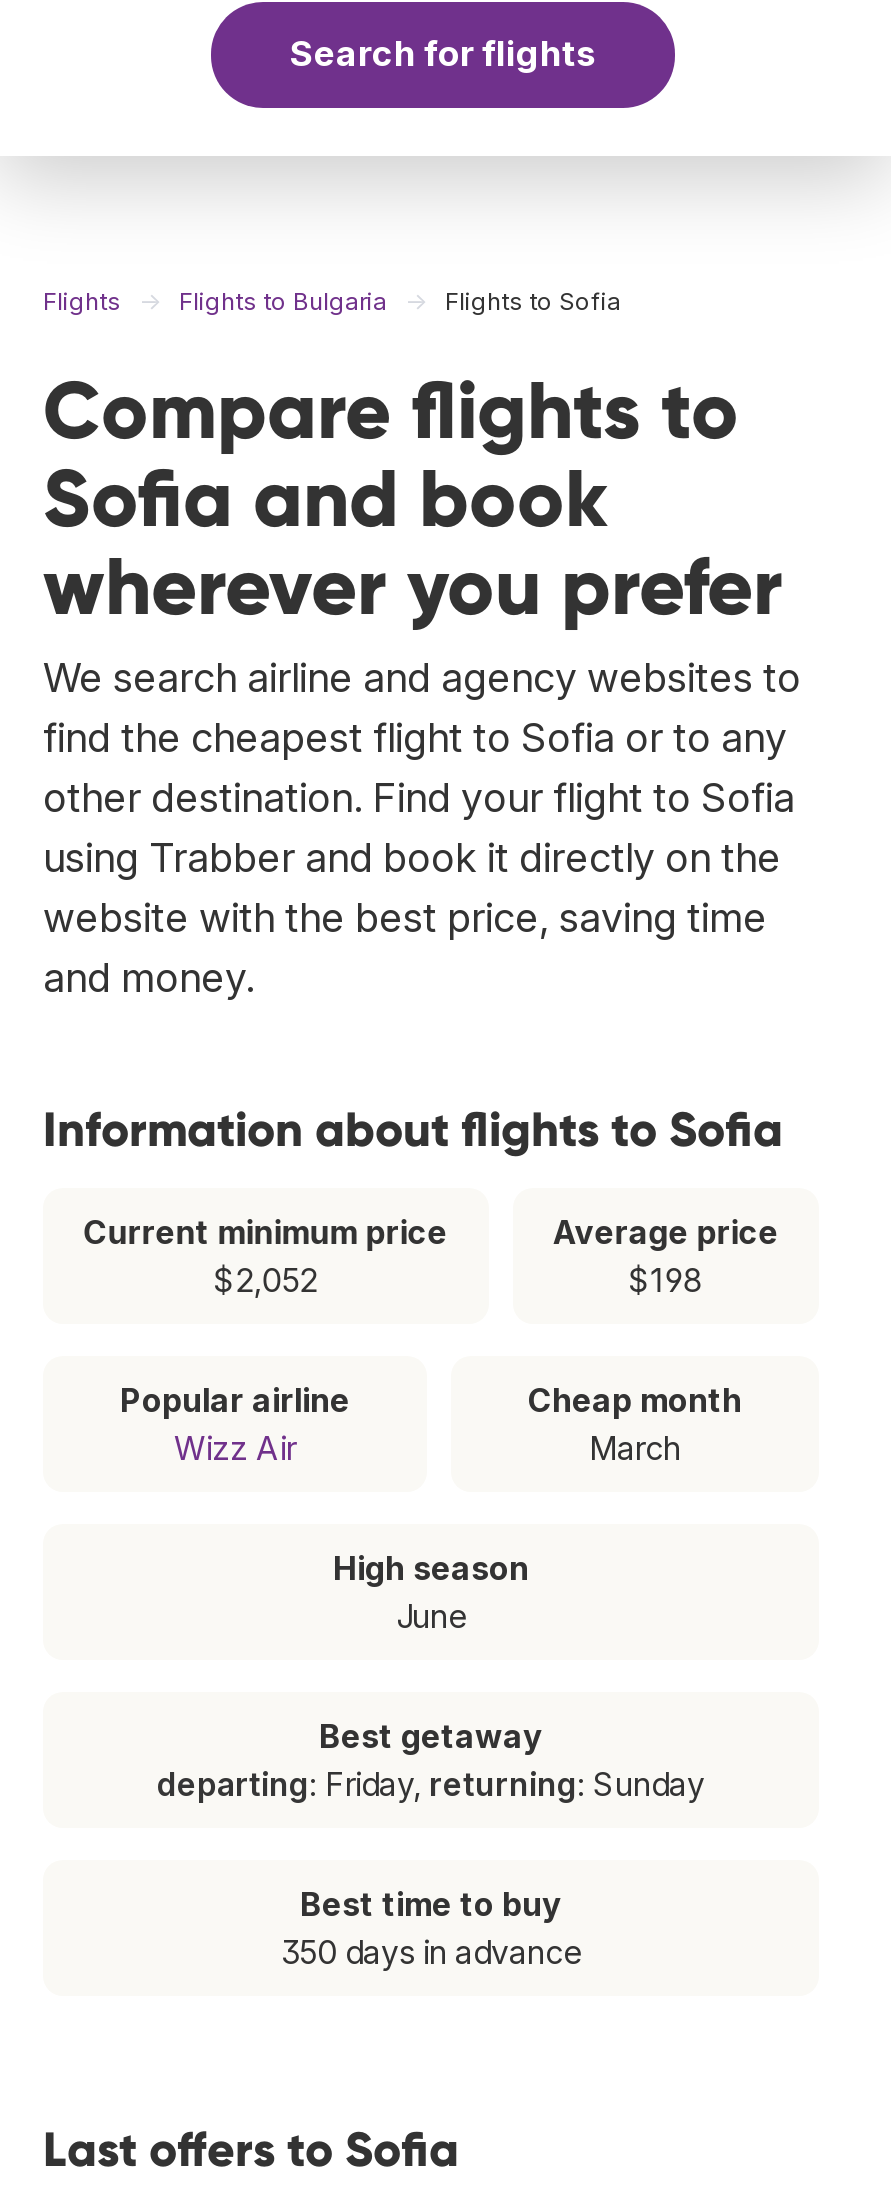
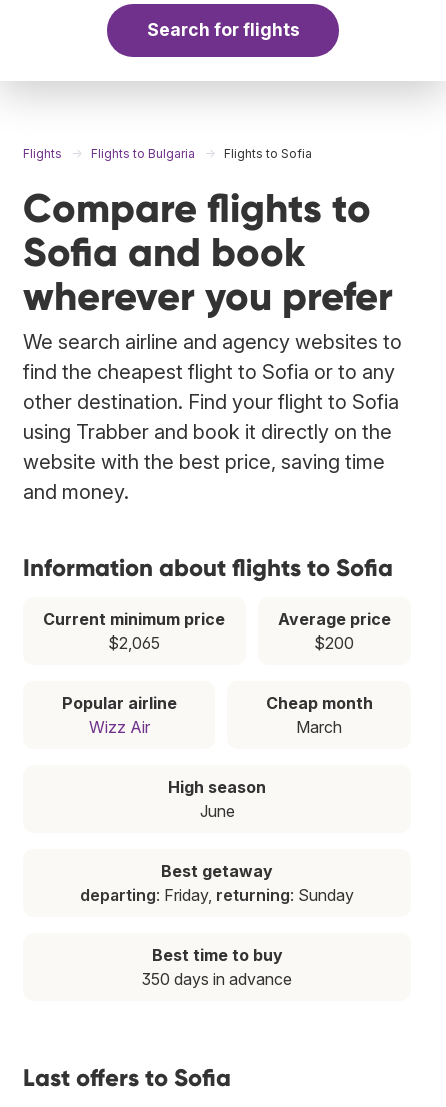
- $2,052
+ $2,065

- $198
+ $200
